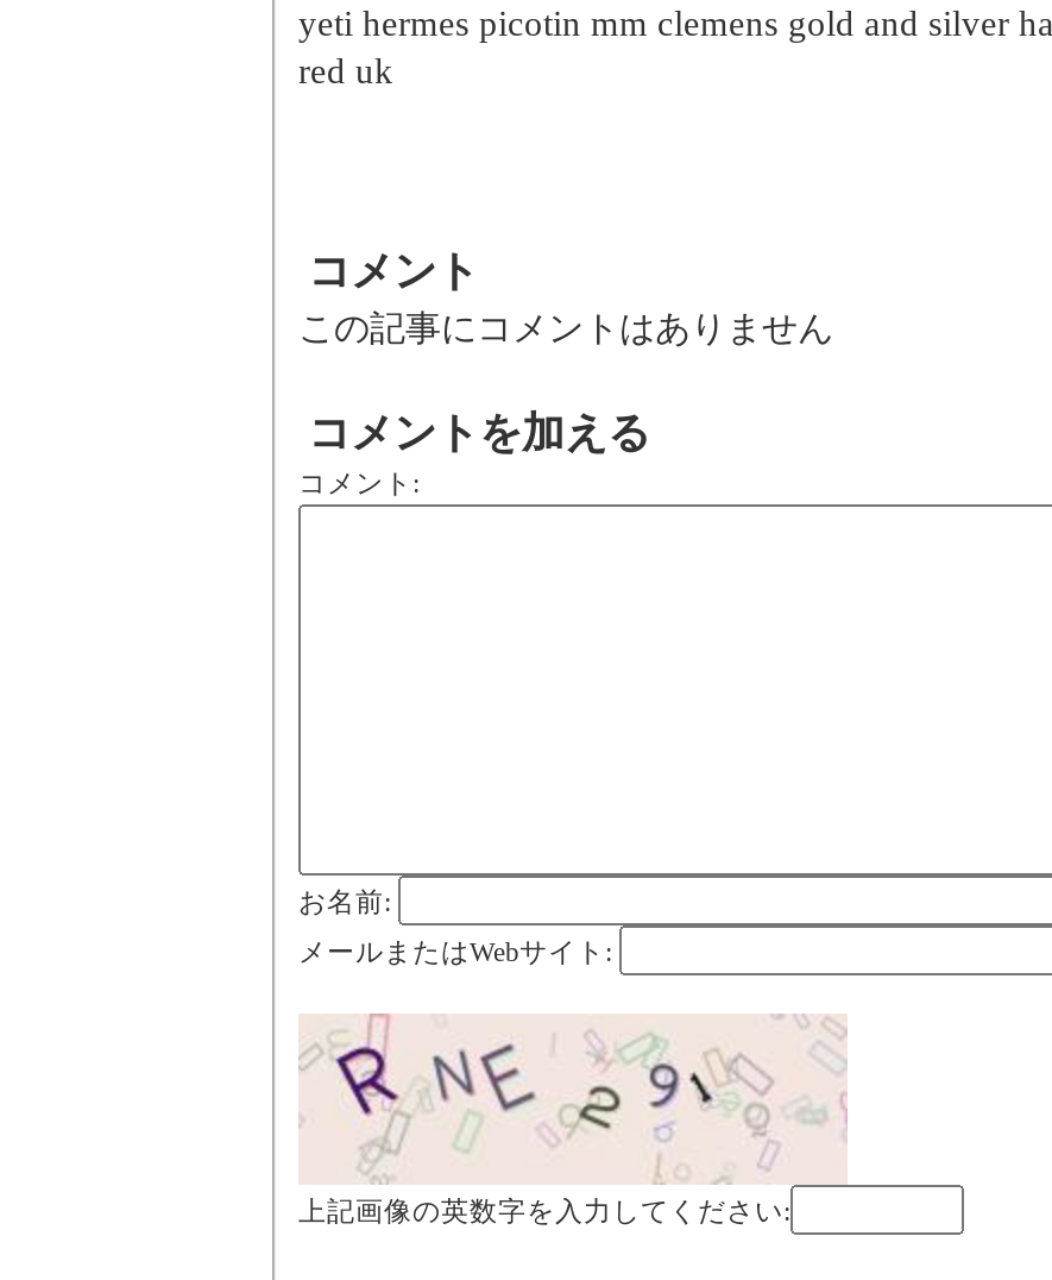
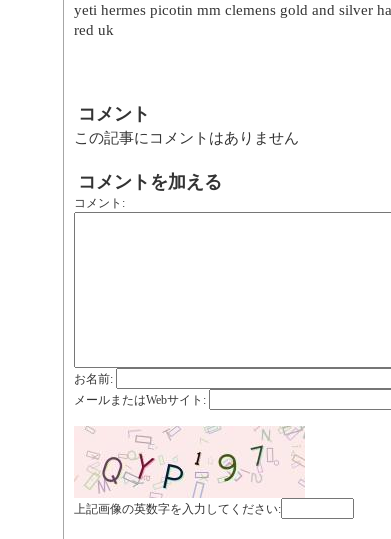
- [image]
+ [image]
